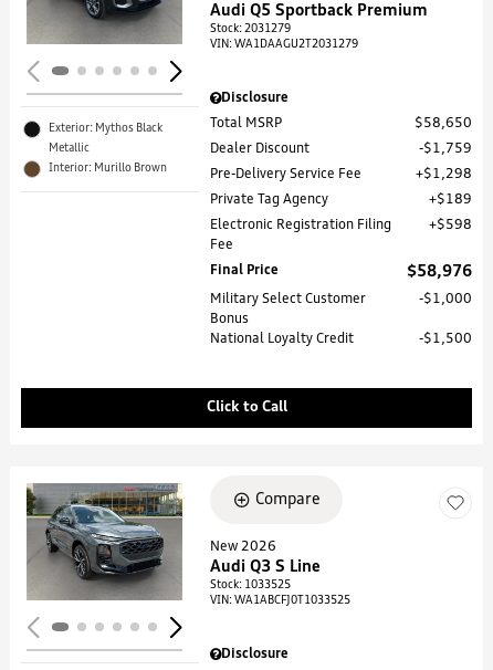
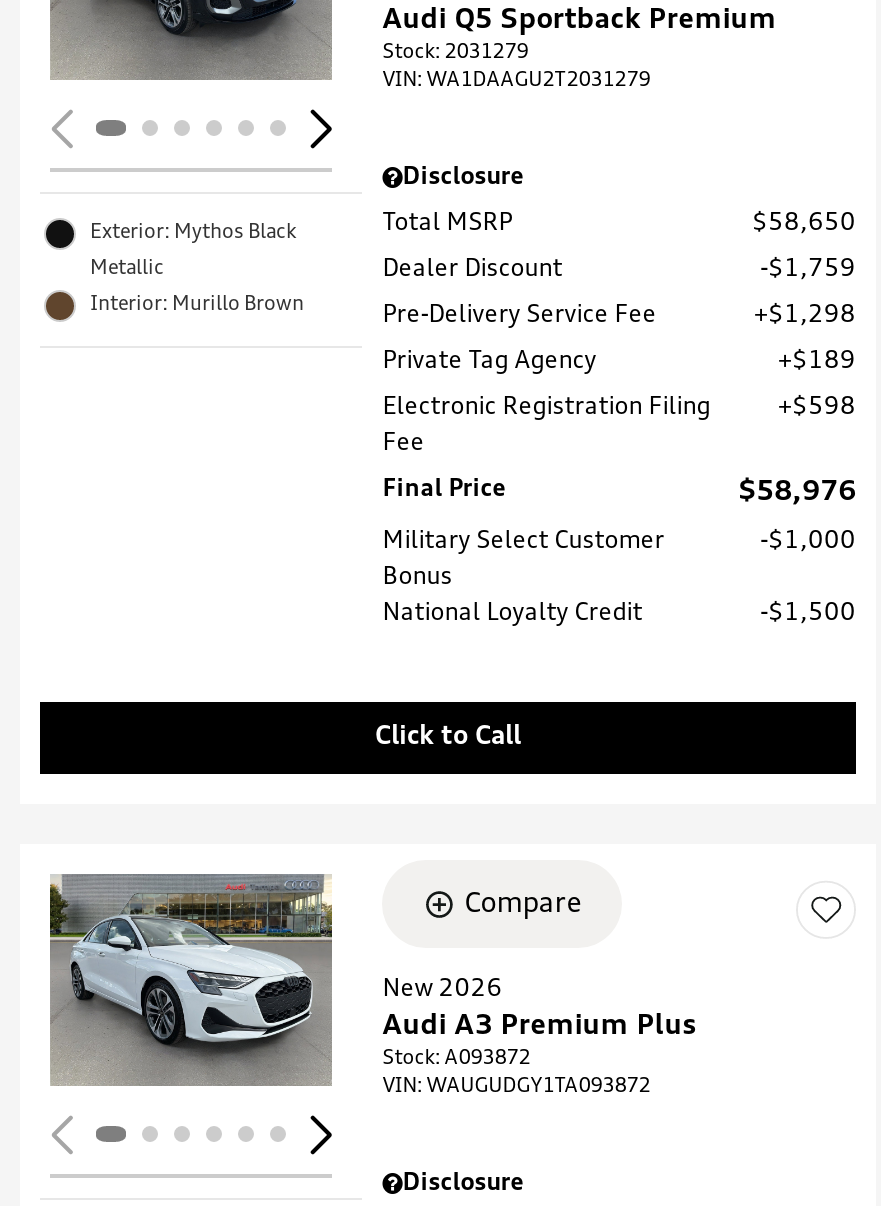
- [image]
- Audi Q3 S Line
+ [image]
+ Audi A3 Premium Plus

- Stock: 1033525
+ Stock: A093872

- VIN: WA1ABCFJ0T1033525
+ VIN: WAUGUDGY1TA093872
